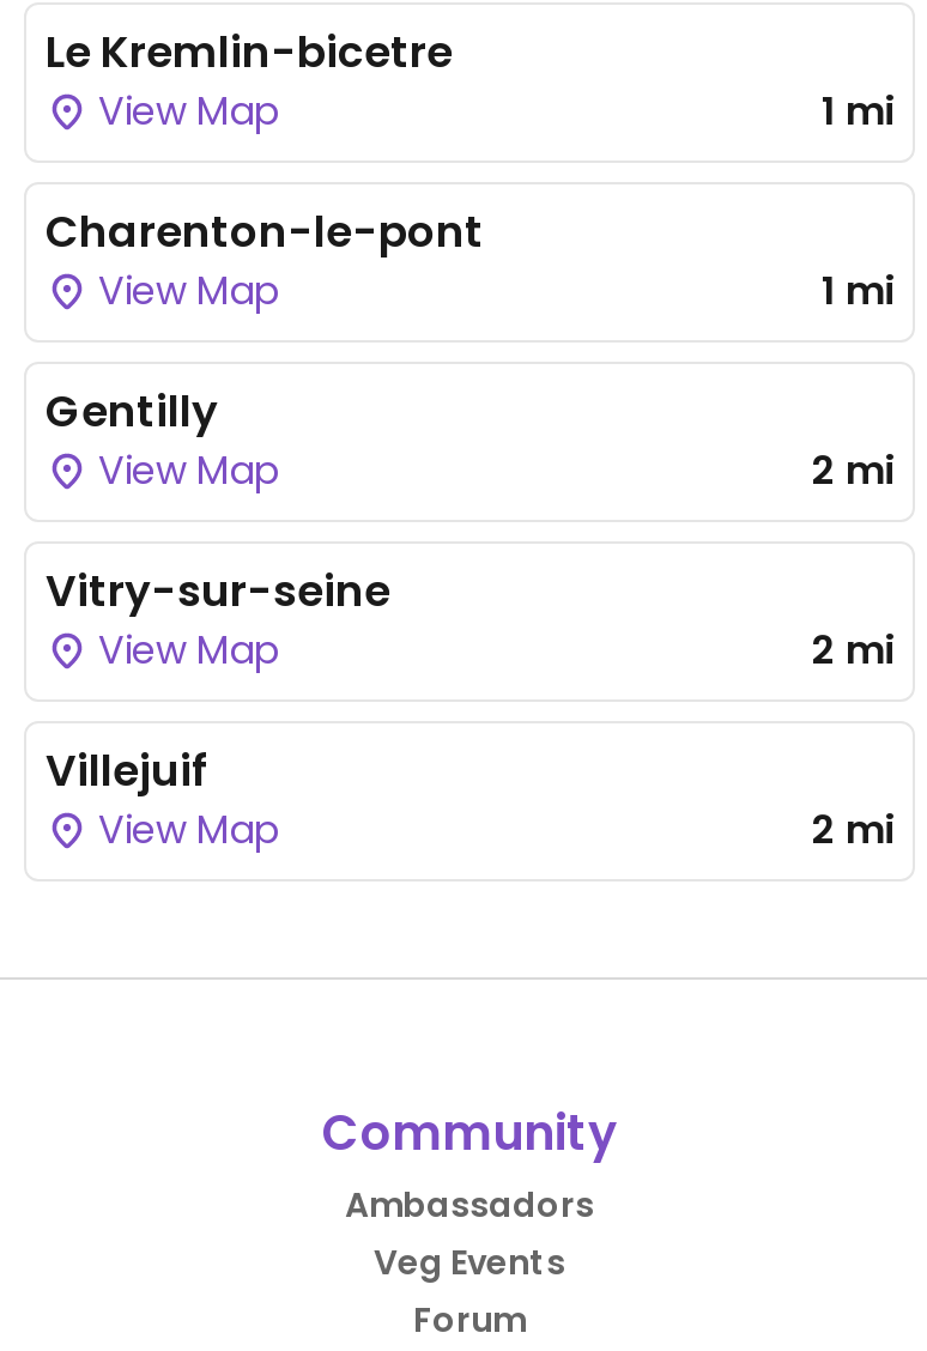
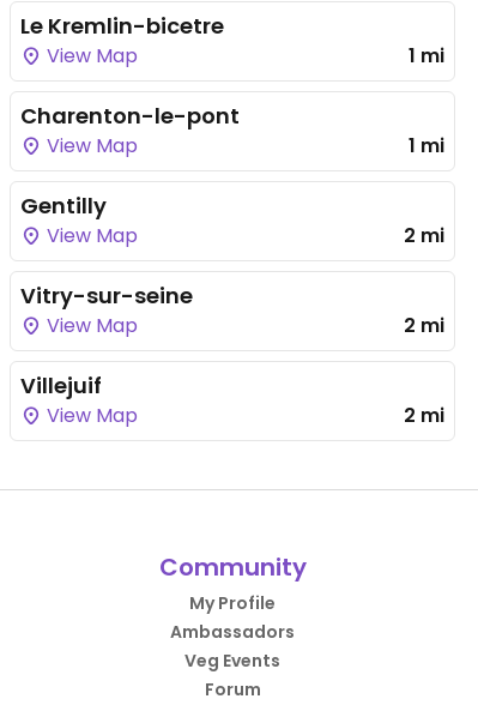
+ My Profile
